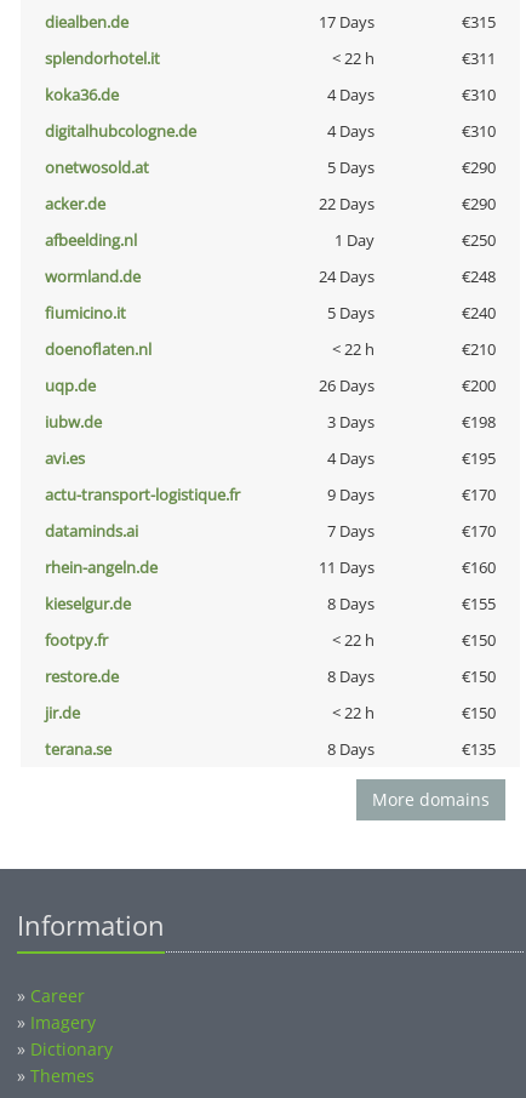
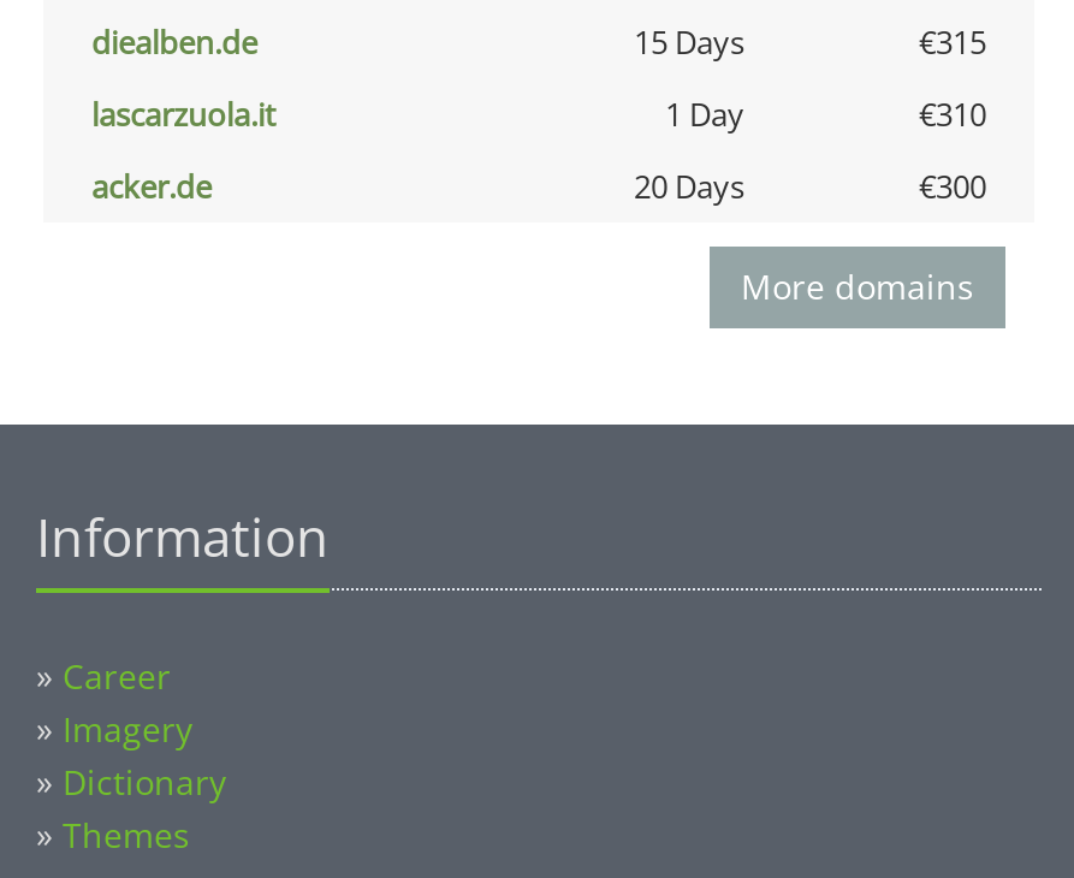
- 17 Days
+ 15 Days

- splendorhotel.it
- < 22 h
- €311
- koka36.de
- 4 Days
+ lascarzuola.it
+ 1 Day

- digitalhubcologne.de
- 4 Days
- €310
- onetwosold.at
- 5 Days
- €290

- 22 Days
- €290
- afbeelding.nl
- 1 Day
- €250
- wormland.de
- 24 Days
- €248
- fiumicino.it
- 5 Days
- €240
- doenoflaten.nl
- < 22 h
- €210
- uqp.de
- 26 Days
- €200
- iubw.de
- 3 Days
- €198
- avi.es
- 4 Days
- €195
- actu-transport-logistique.fr
- 9 Days
- €170
- dataminds.ai
- 7 Days
- €170
- rhein-angeln.de
- 11 Days
- €160
- kieselgur.de
- 8 Days
- €155
- footpy.fr
- < 22 h
- €150
- restore.de
- 8 Days
- €150
- jir.de
- < 22 h
- €150
- terana.se
- 8 Days
- €135
+ 20 Days
+ €300
